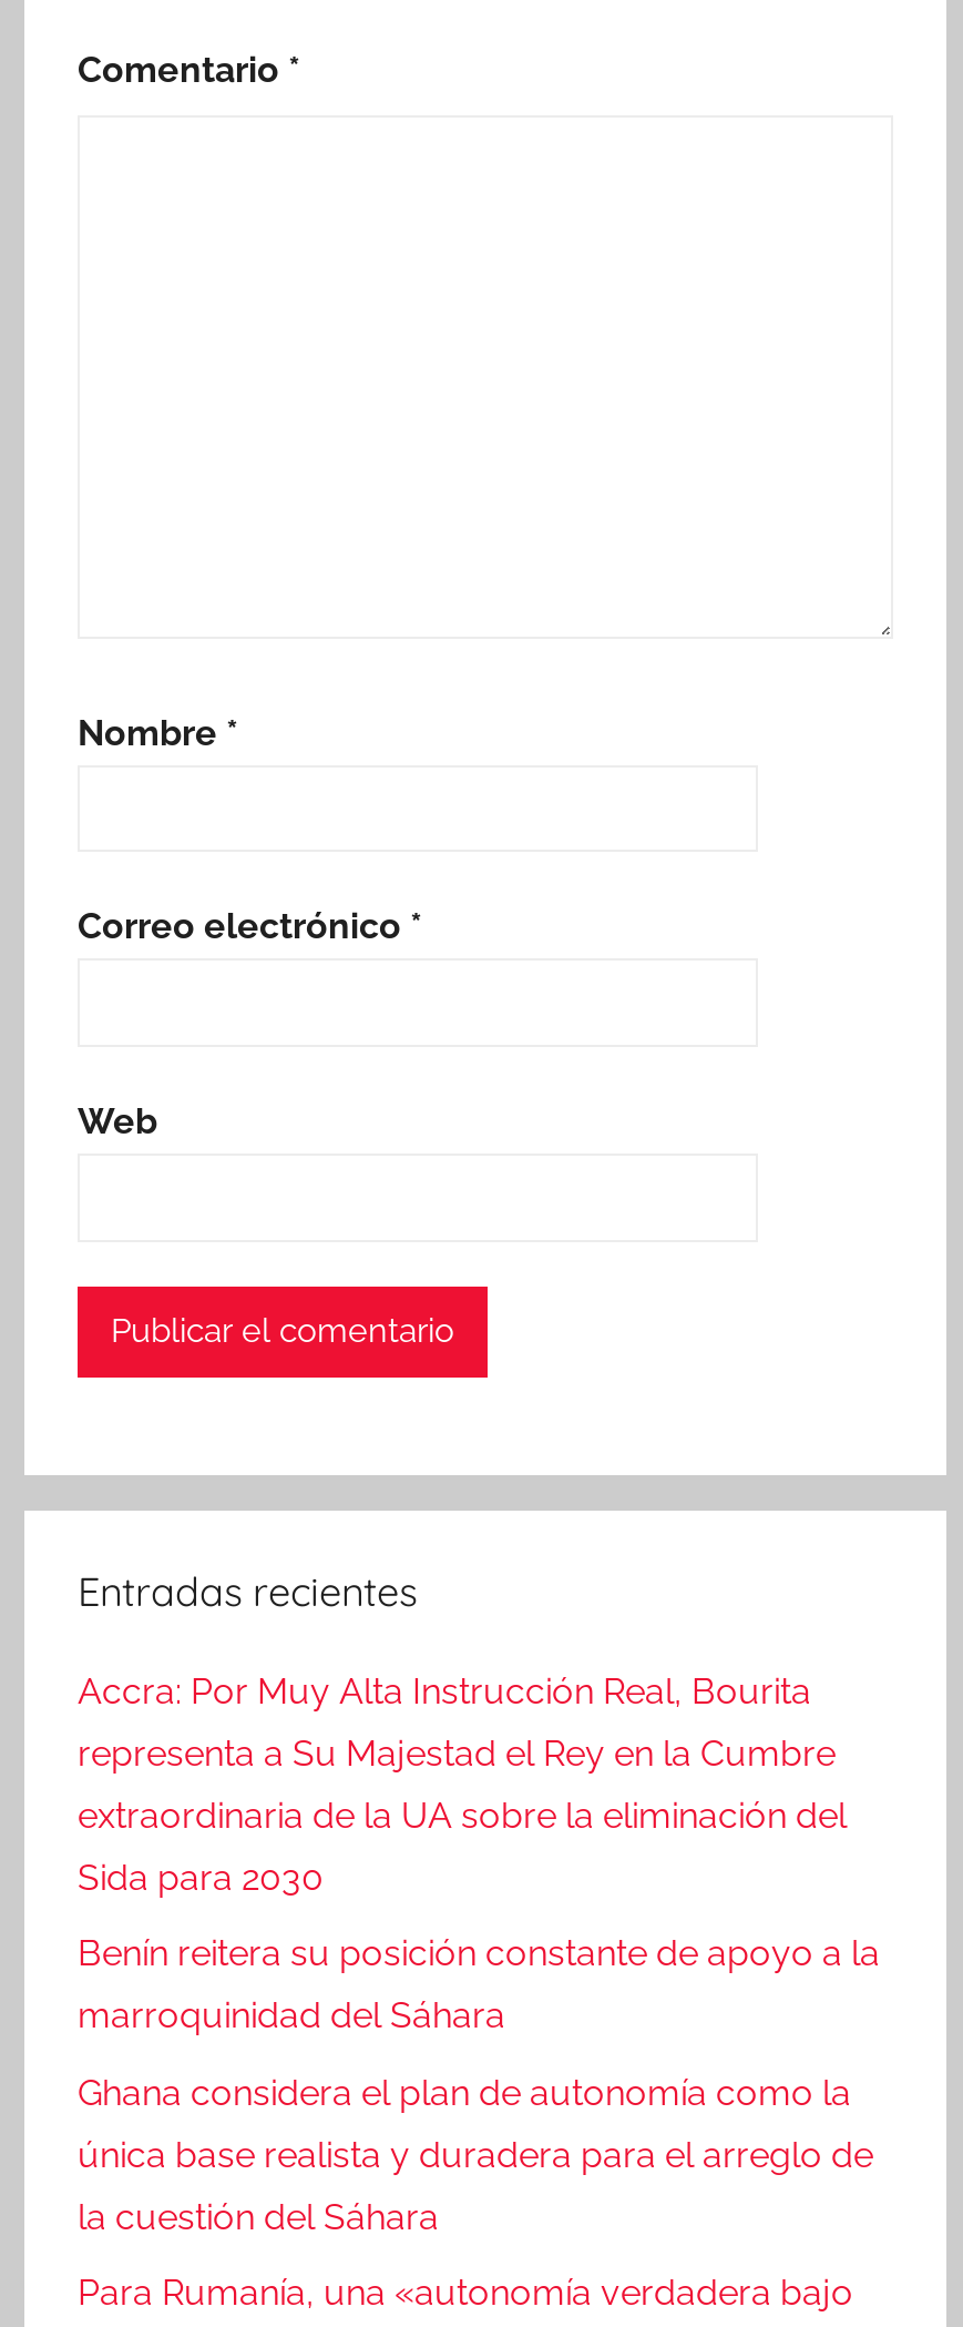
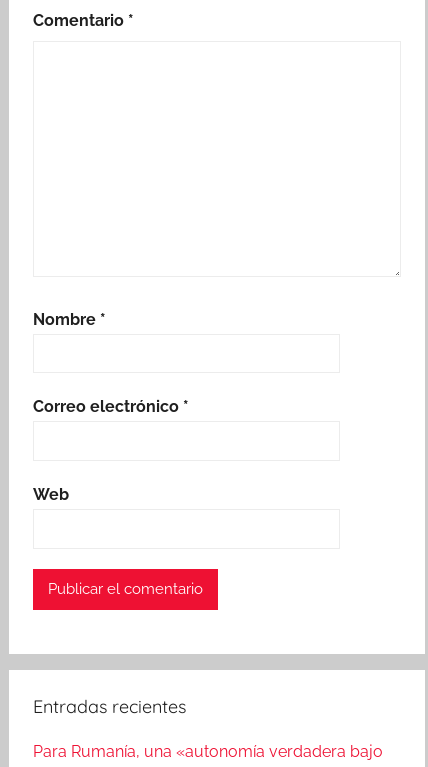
- Accra: Por Muy Alta Instrucción Real, Bourita
- representa a Su Majestad el Rey en la Cumbre
- extraordinaria de la UA sobre la eliminación del
- Sida para 2030
- Benín reitera su posición constante de apoyo a la
- marroquinidad del Sáhara
- Ghana considera el plan de autonomía como la
- única base realista y duradera para el arreglo de
- la cuestión del Sáhara
